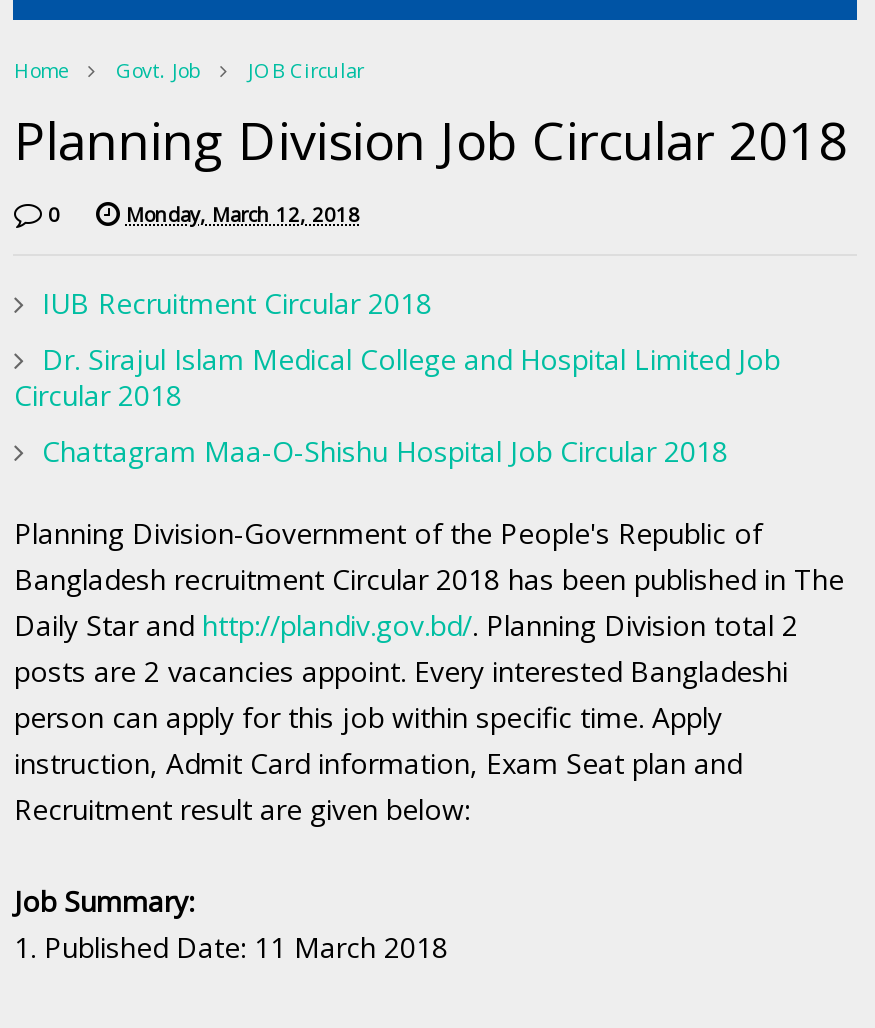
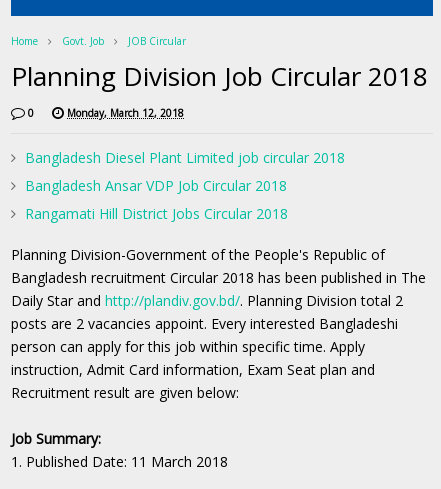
- IUB Recruitment Circular 2018
+ Bangladesh Diesel Plant Limited job circular 2018

- Dr. Sirajul Islam Medical College and Hospital Limited Job
- Circular 2018
+ Bangladesh Ansar VDP Job Circular 2018

- Chattagram Maa-O-Shishu Hospital Job Circular 2018
+ Rangamati Hill District Jobs Circular 2018
